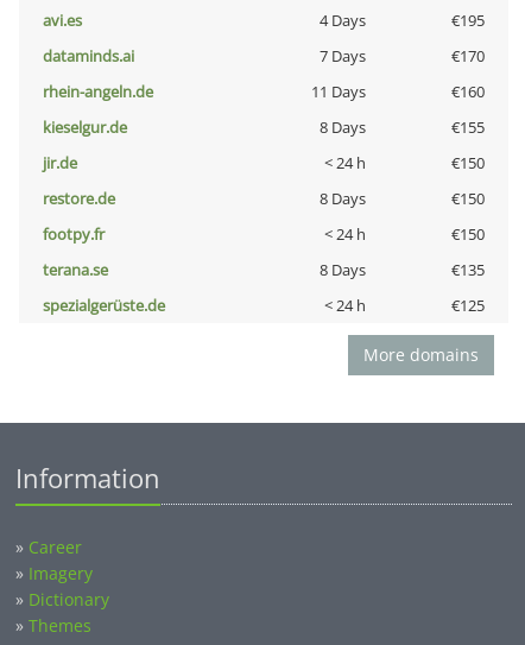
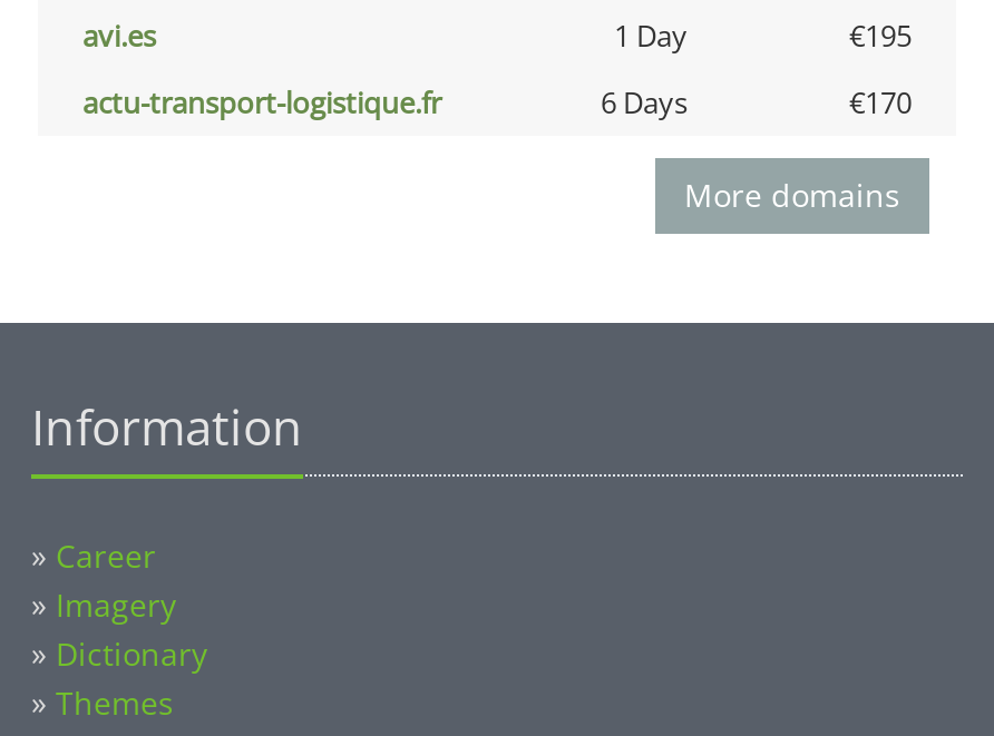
- 4 Days
+ 1 Day

- dataminds.ai
- 7 Days
+ actu-transport-logistique.fr
+ 6 Days

- rhein-angeln.de
- 11 Days
- €160
- kieselgur.de
- 8 Days
- €155
- jir.de
- < 24 h
- €150
- restore.de
- 8 Days
- €150
- footpy.fr
- < 24 h
- €150
- terana.se
- 8 Days
- €135
- spezialgerüste.de
- < 24 h
- €125
